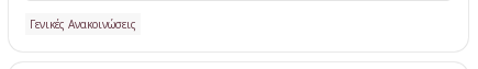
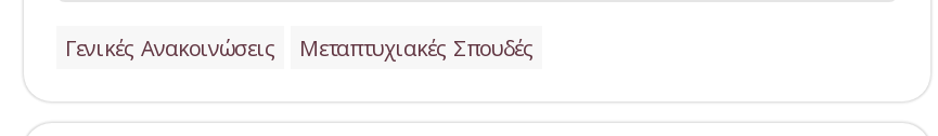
+ Μεταπτυχιακές Σπουδές
